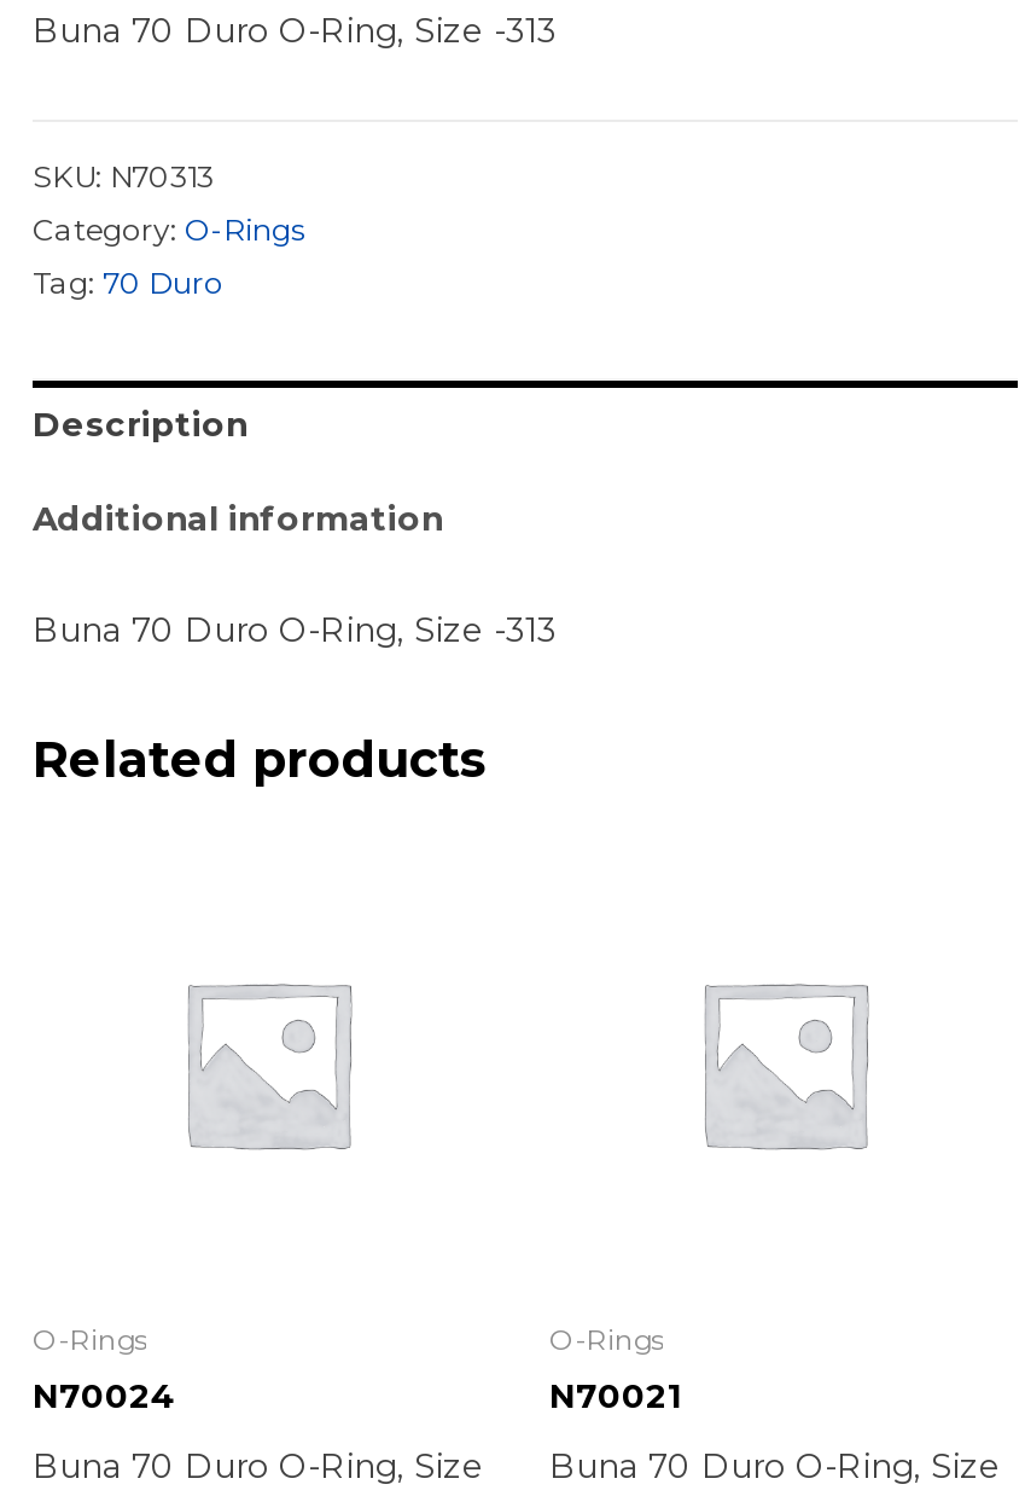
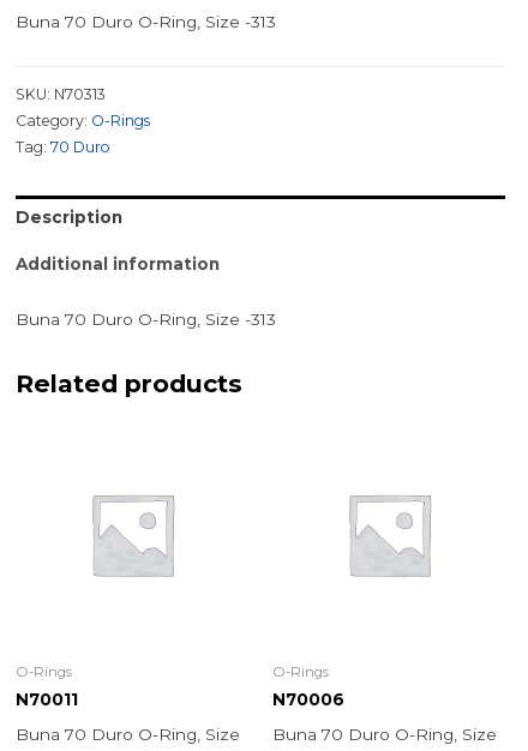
- N70024
+ N70011

- N70021
+ N70006
